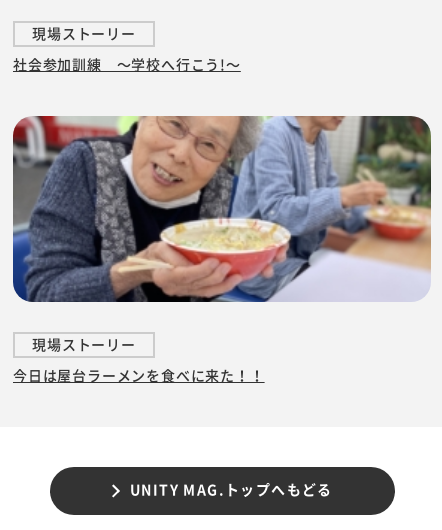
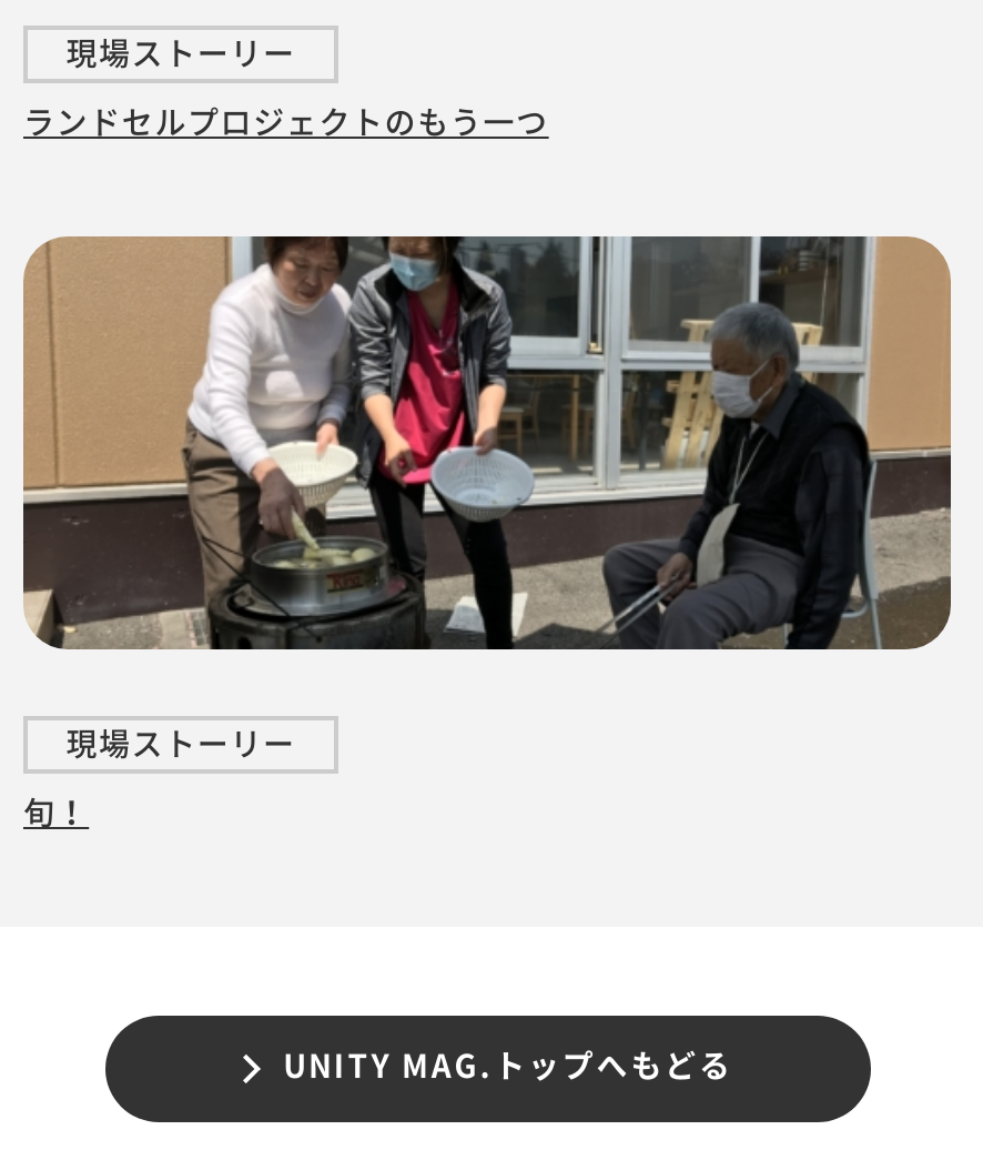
- 社会参加訓練 〜学校へ行こう!〜
+ ランドセルプロジェクトのもう一つ

- [image]
+ [image]

- 今日は屋台ラーメンを食べに来た！！
+ 旬！
